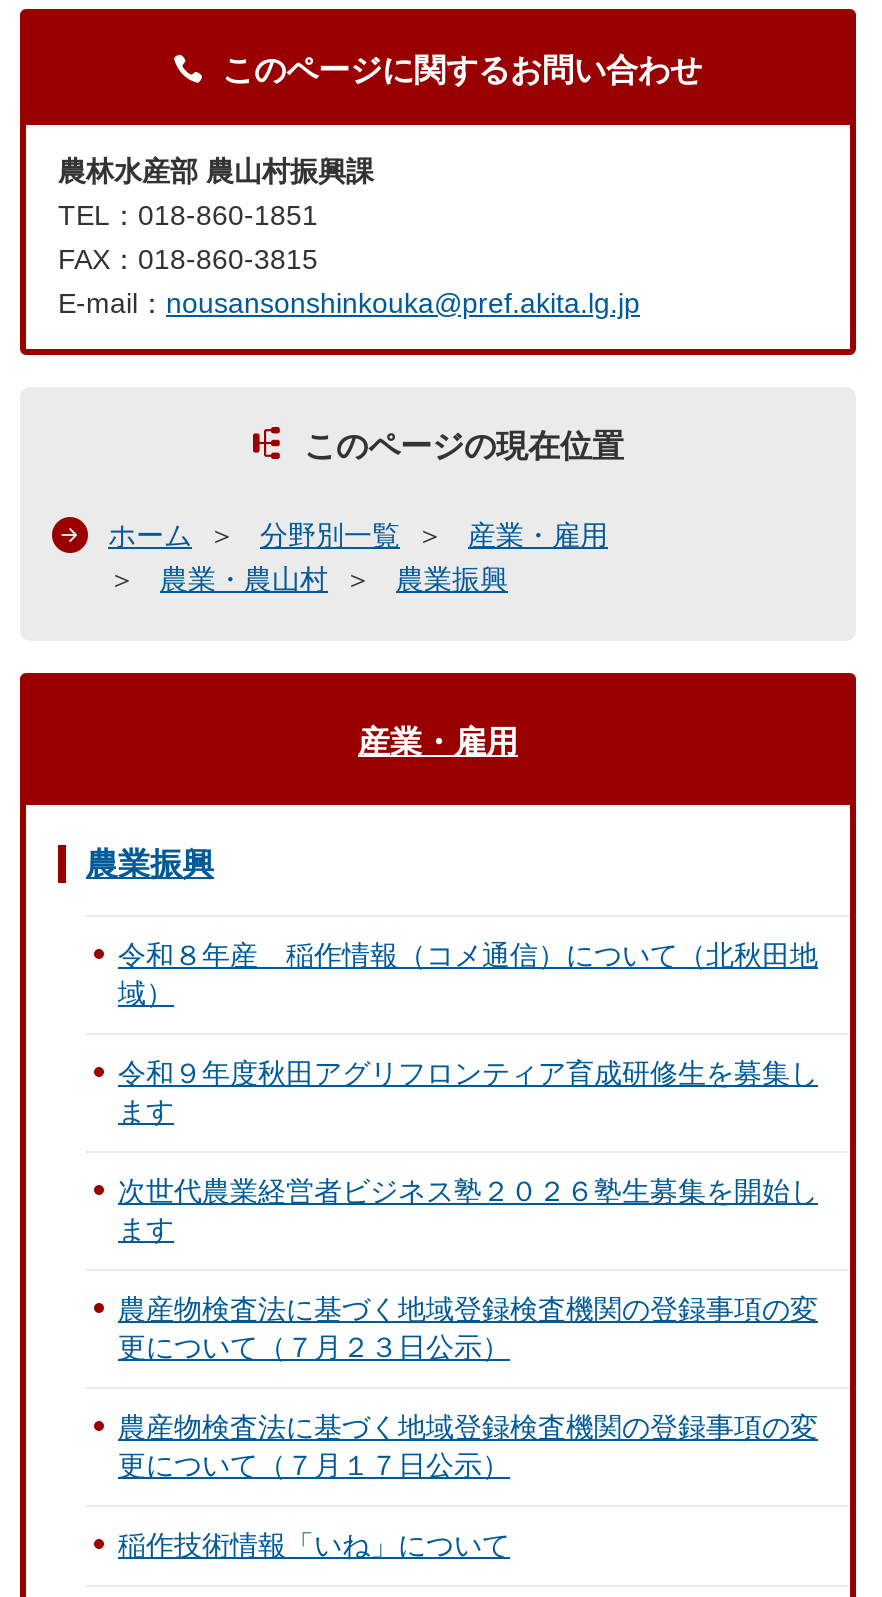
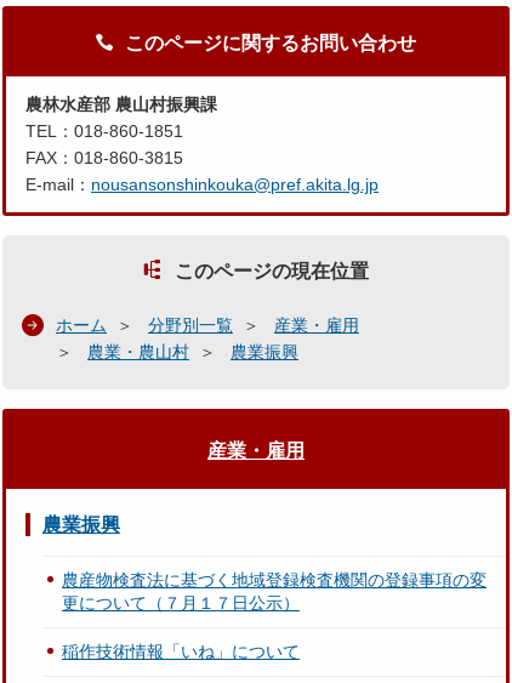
- 令和８年産 稲作情報（コメ通信）について（北秋田地
- 域）
- 令和９年度秋田アグリフロンティア育成研修生を募集し
- ます
- 次世代農業経営者ビジネス塾２０２６塾生募集を開始し
- ます
- 農産物検査法に基づく地域登録検査機関の登録事項の変
- 更について（７月２３日公示）
